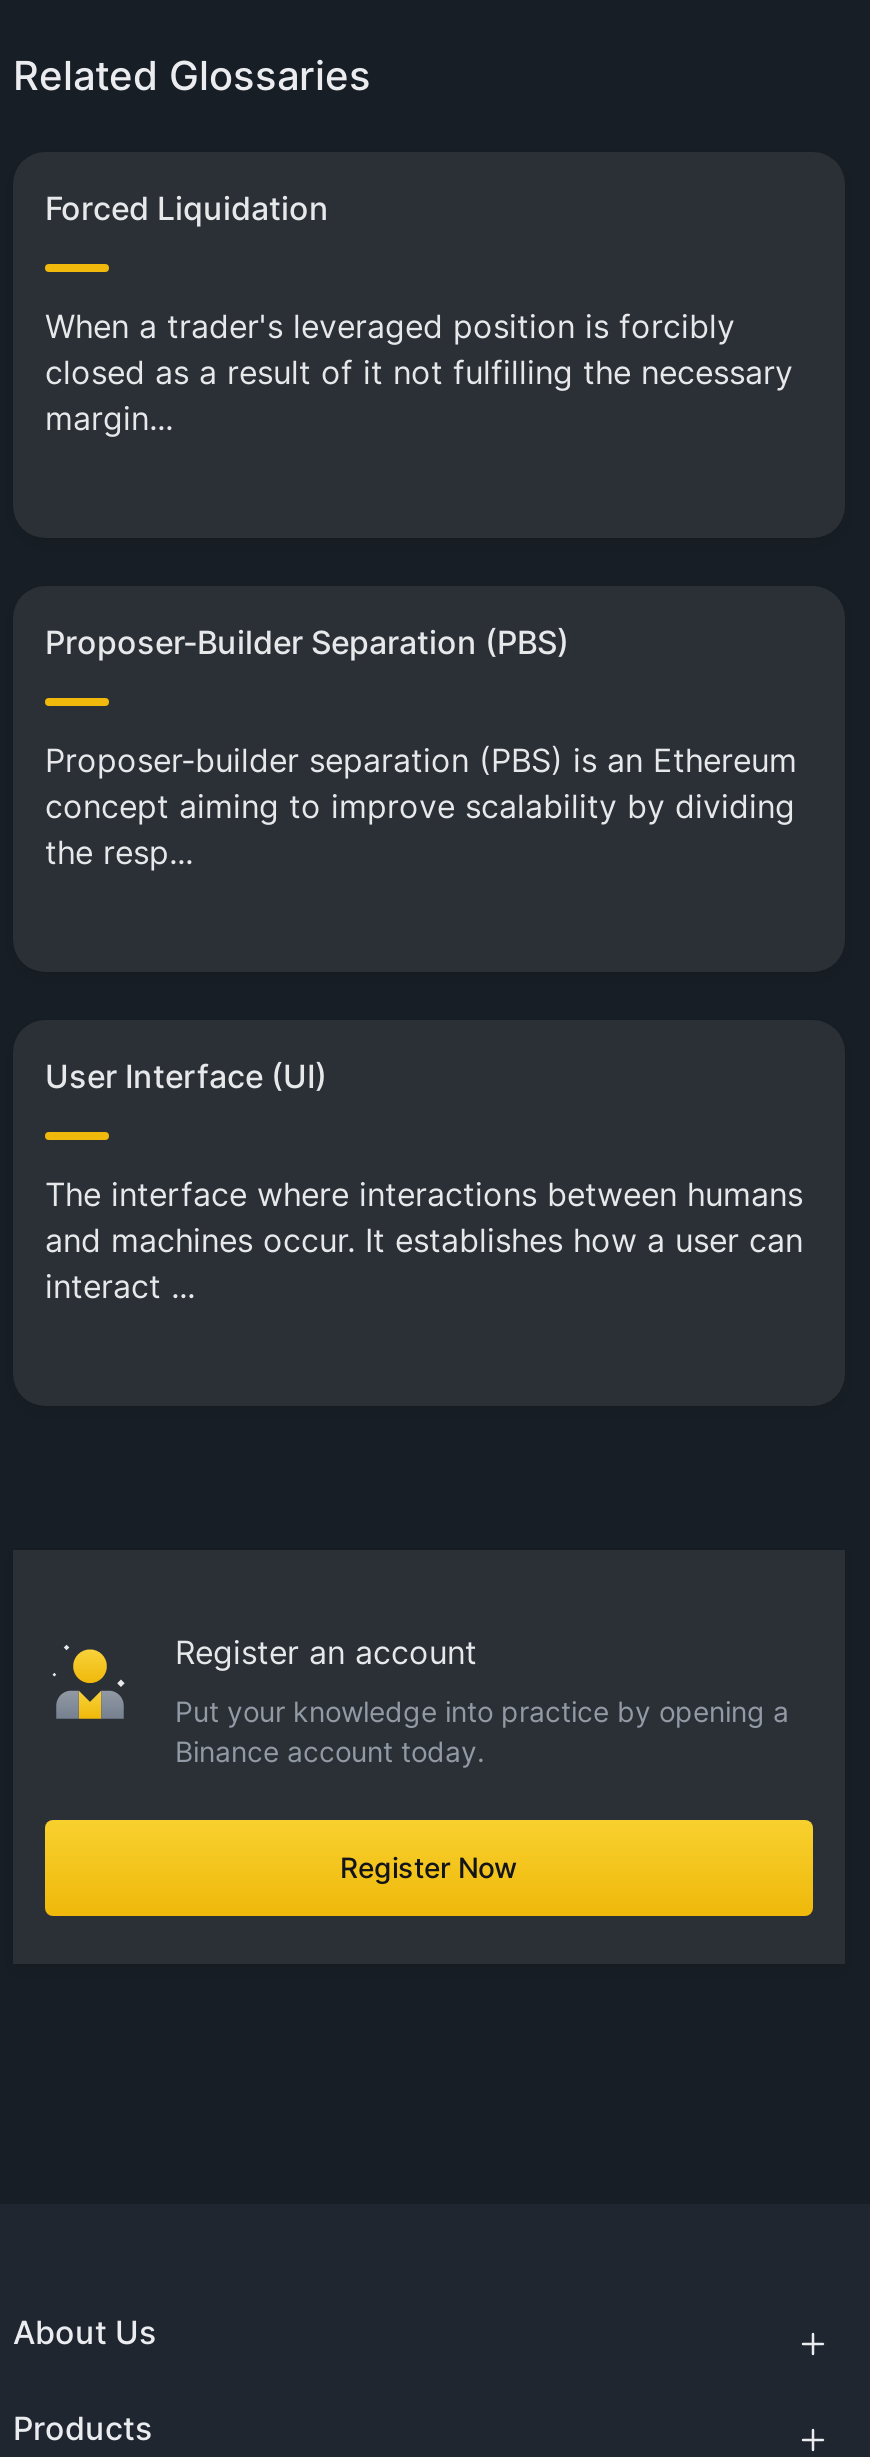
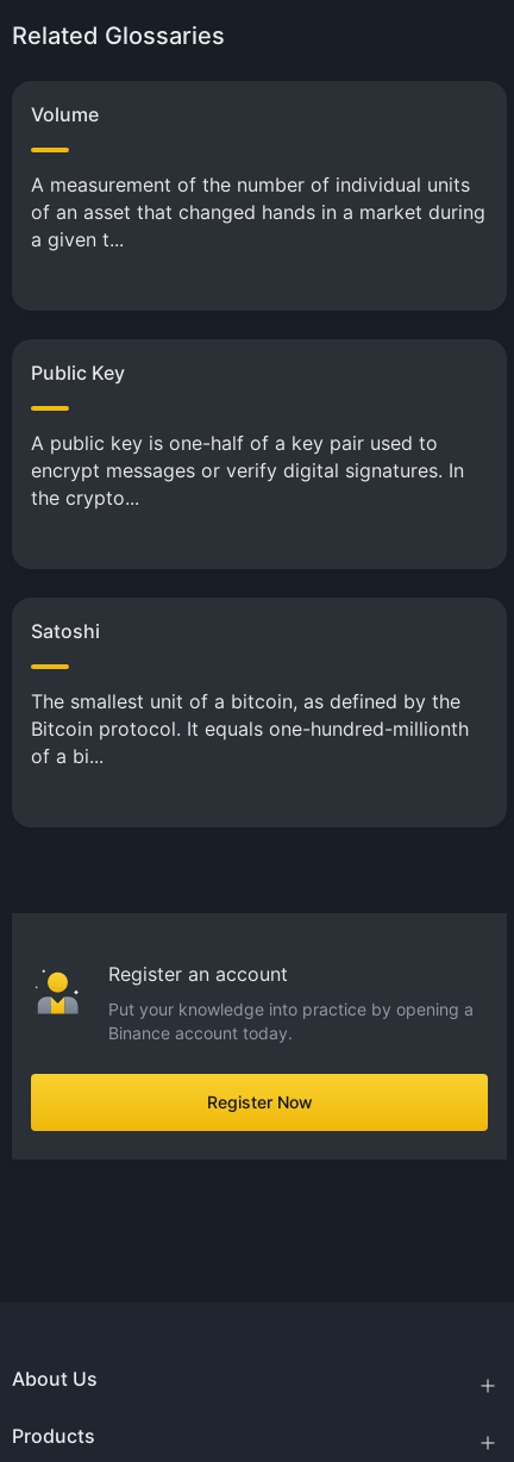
- Forced Liquidation
+ Volume

- When a trader's leveraged position is forcibly
- closed as a result of it not fulfilling the necessary
- margin...
+ A measurement of the number of individual units
+ of an asset that changed hands in a market during
+ a given t...

- Proposer-Builder Separation (PBS)
+ Public Key

- Proposer-builder separation (PBS) is an Ethereum
- concept aiming to improve scalability by dividing
- the resp...
+ A public key is one-half of a key pair used to
+ encrypt messages or verify digital signatures. In
+ the crypto...

- User Interface (UI)
+ Satoshi

- The interface where interactions between humans
- and machines occur. It establishes how a user can
- interact ...
+ The smallest unit of a bitcoin, as defined by the
+ Bitcoin protocol. It equals one-hundred-millionth
+ of a bi...
